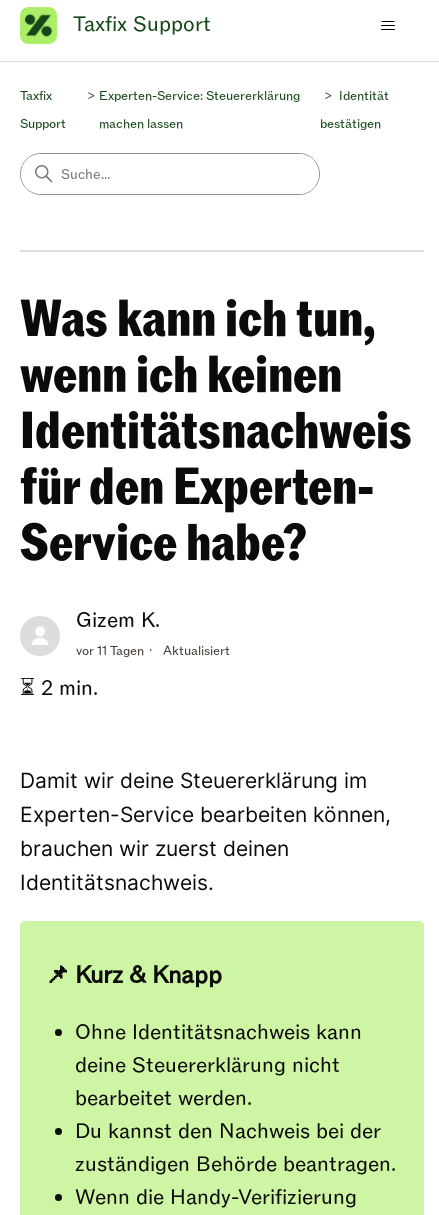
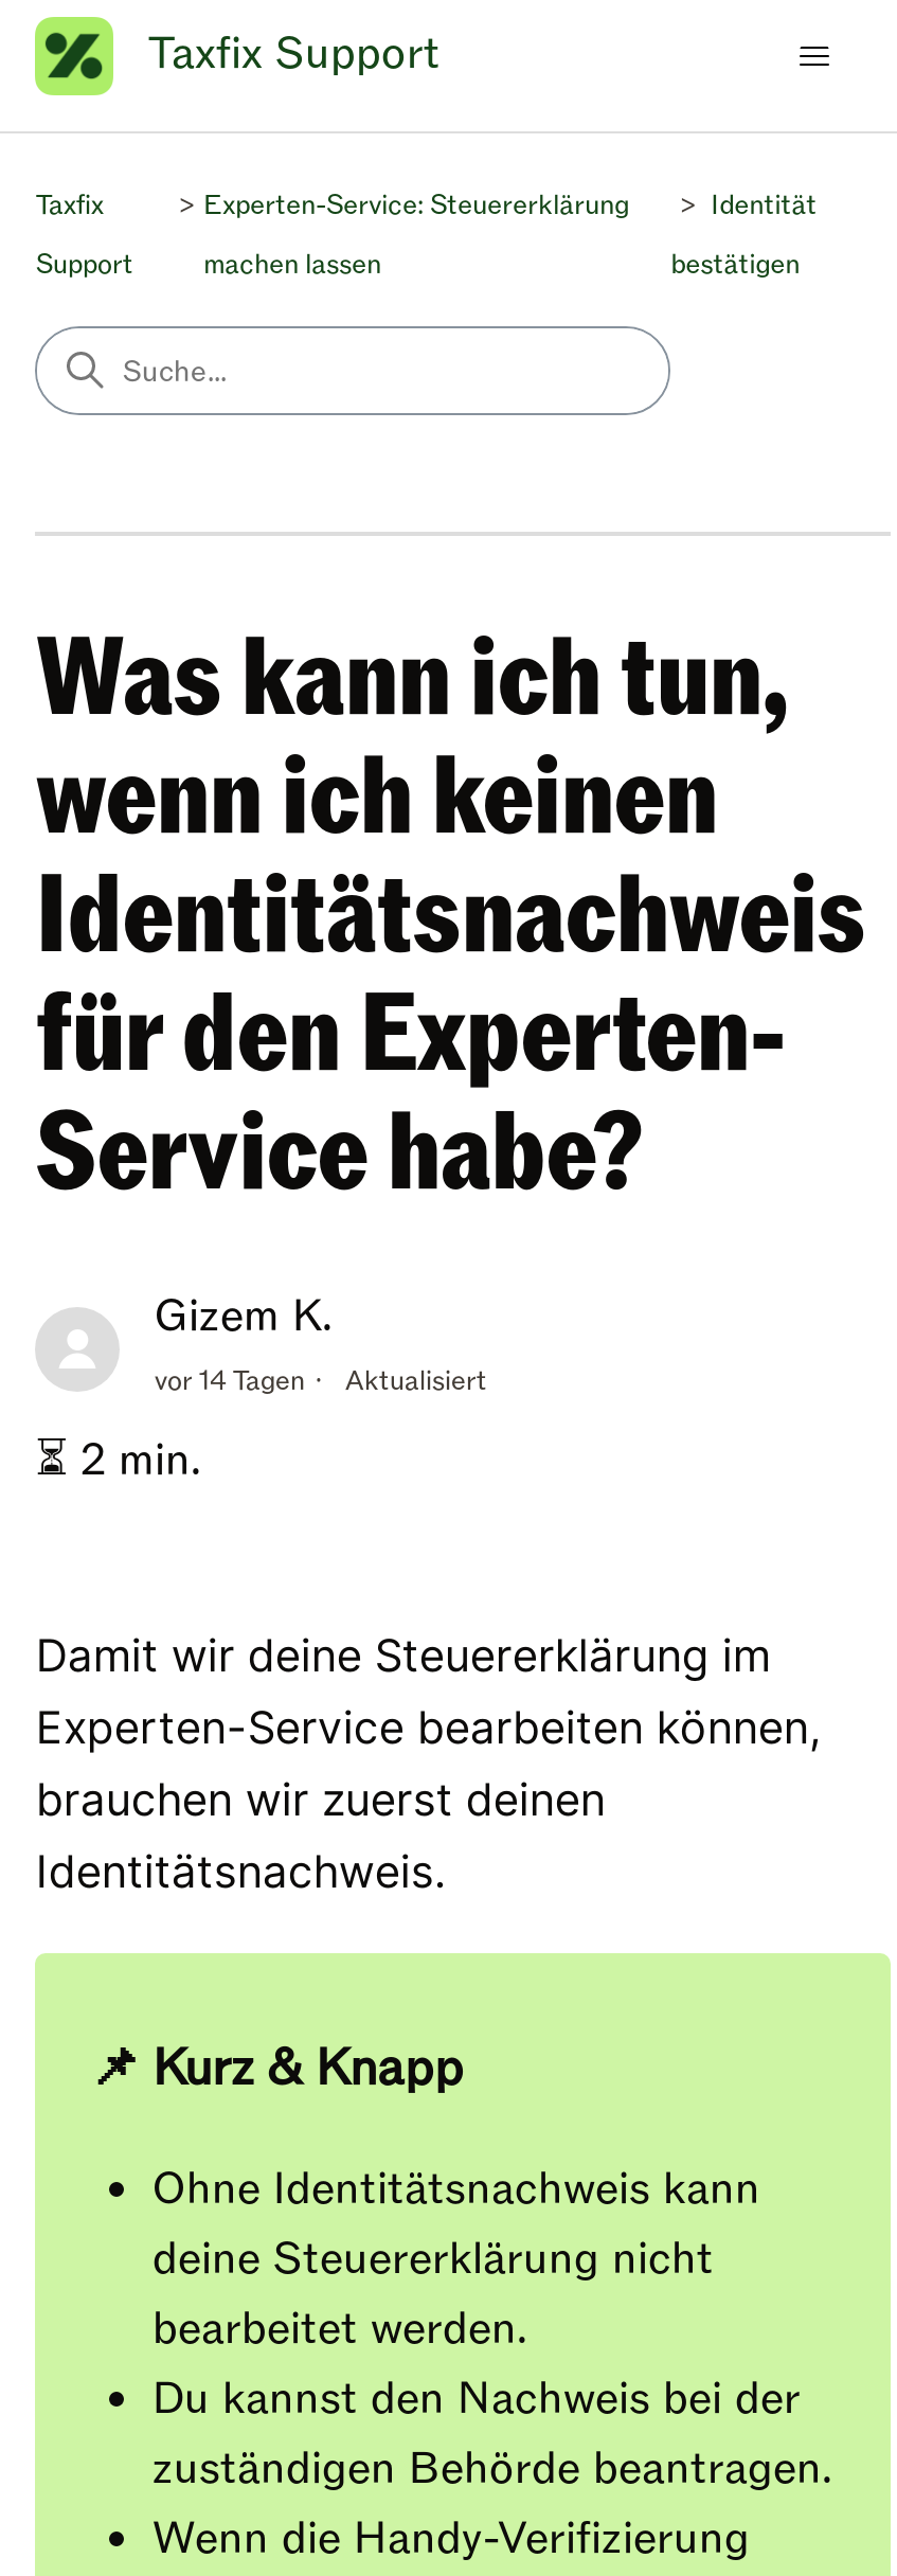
- vor 11 Tagen Aktualisiert
+ vor 14 Tagen Aktualisiert
